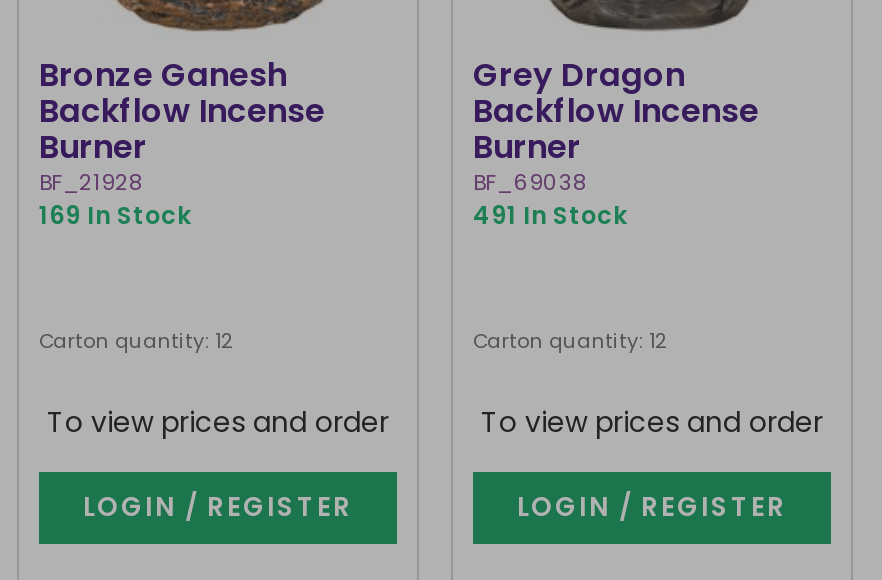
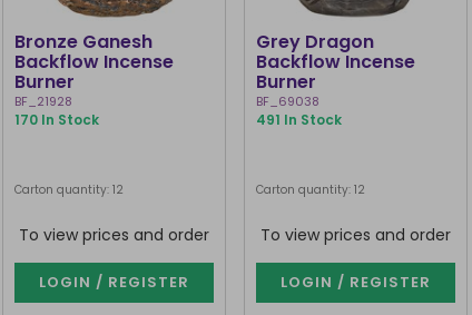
- 169 In Stock
+ 170 In Stock
